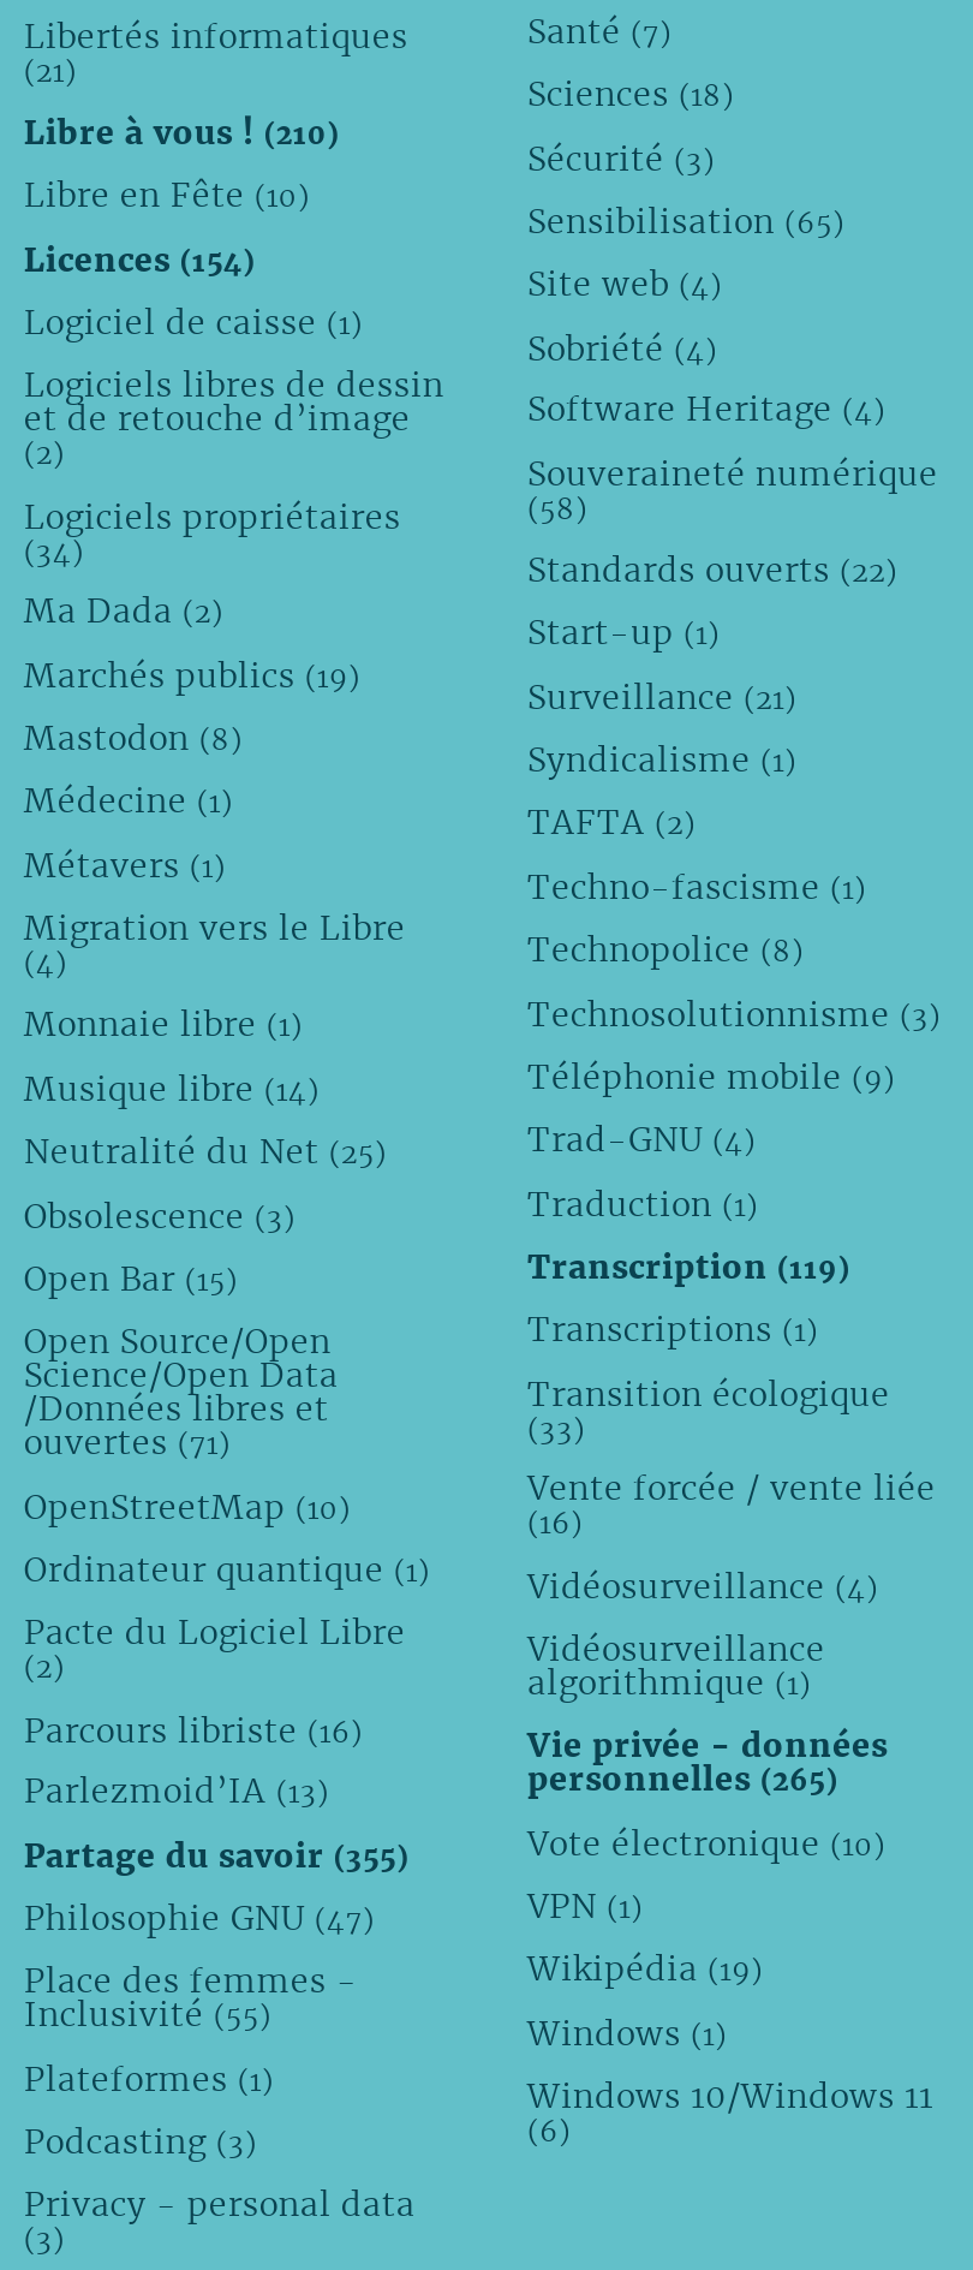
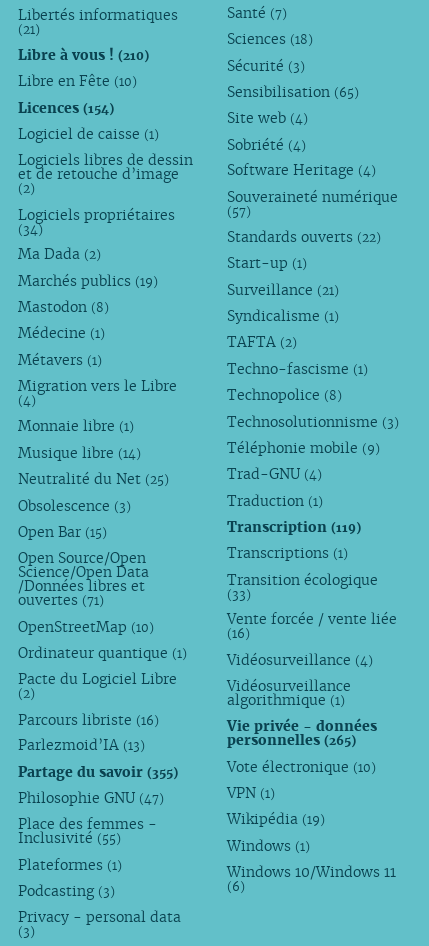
- (58)
+ (57)
